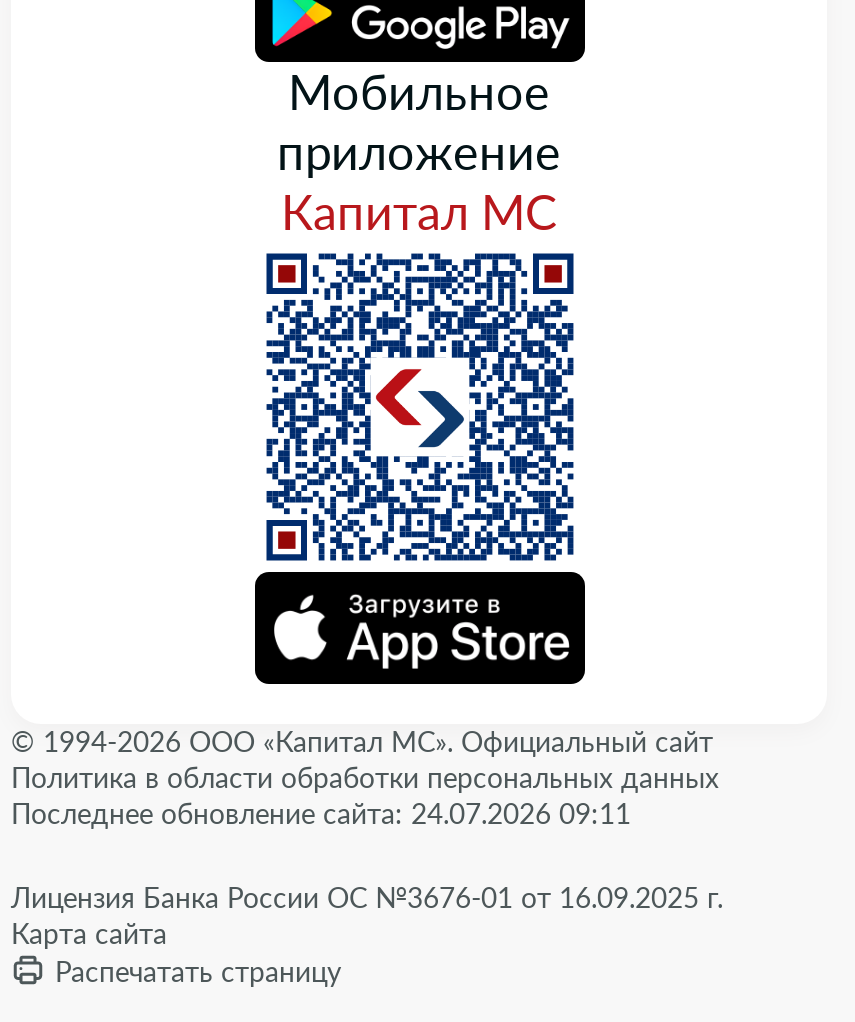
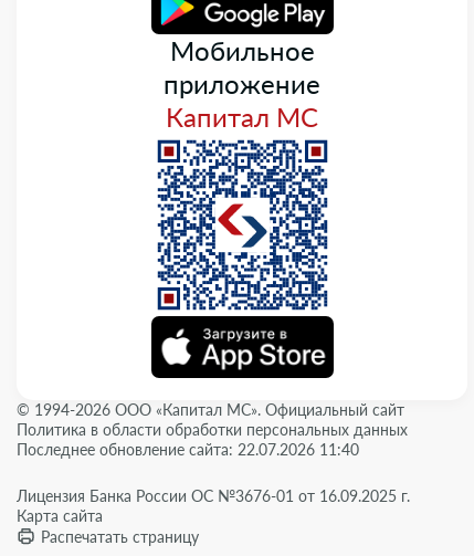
- Последнее обновление сайта: 24.07.2026 09:11
+ Последнее обновление сайта: 22.07.2026 11:40
